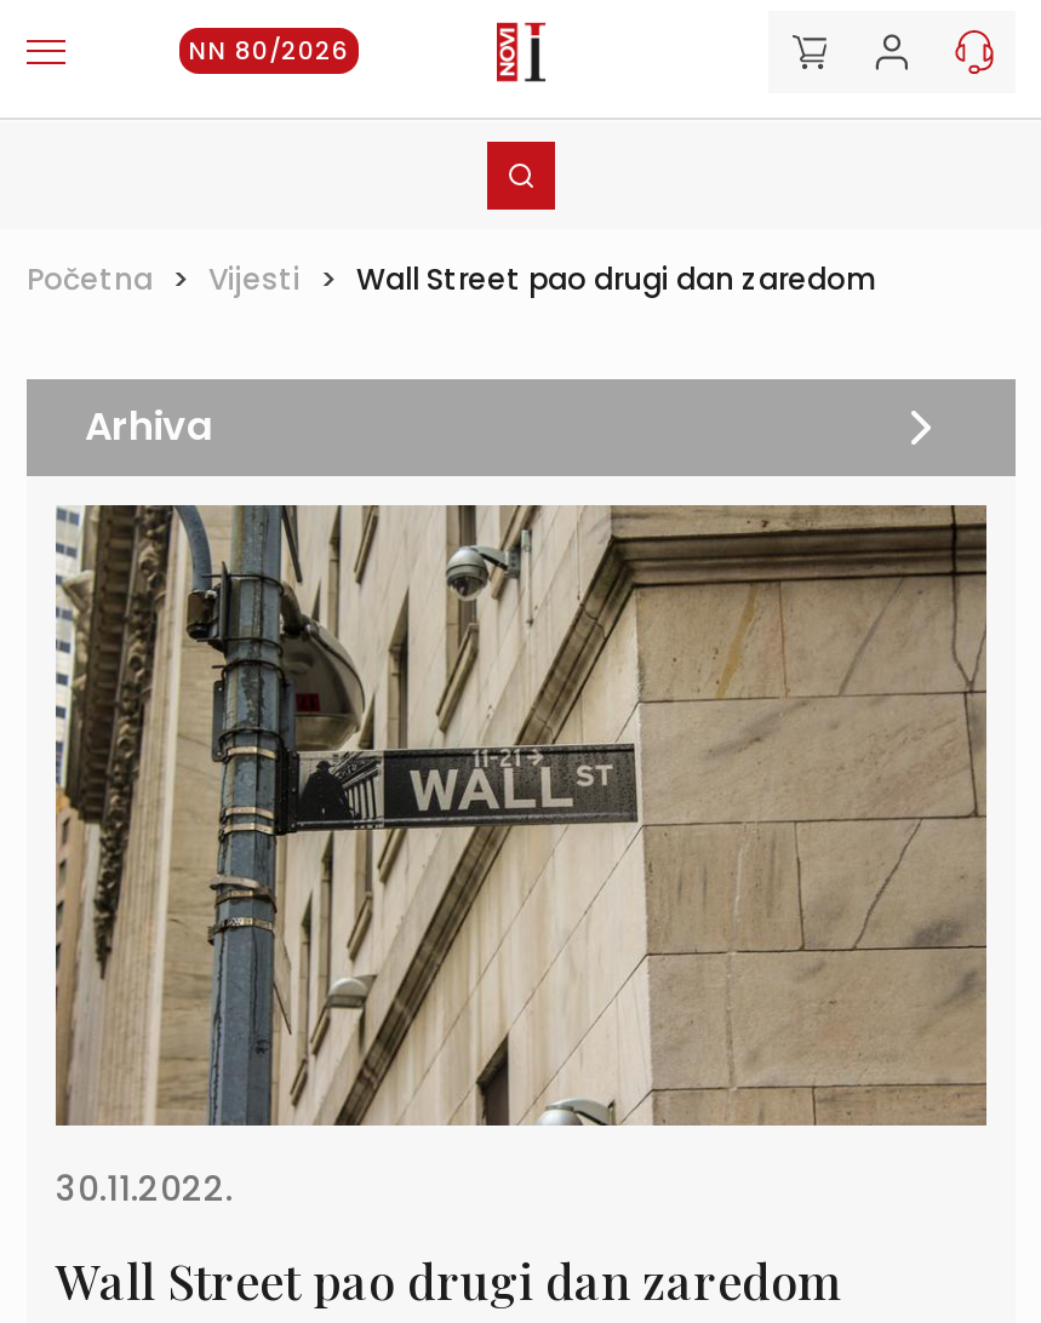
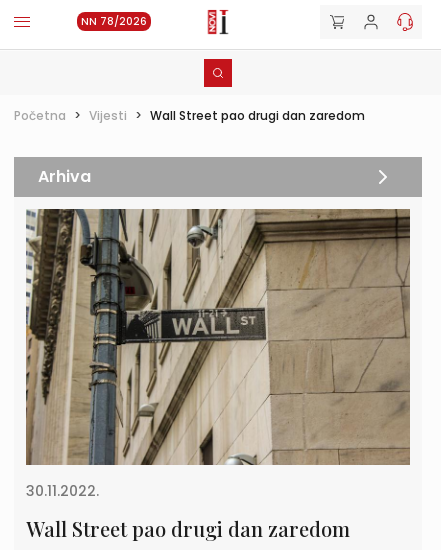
- NN 80/2026
+ NN 78/2026
